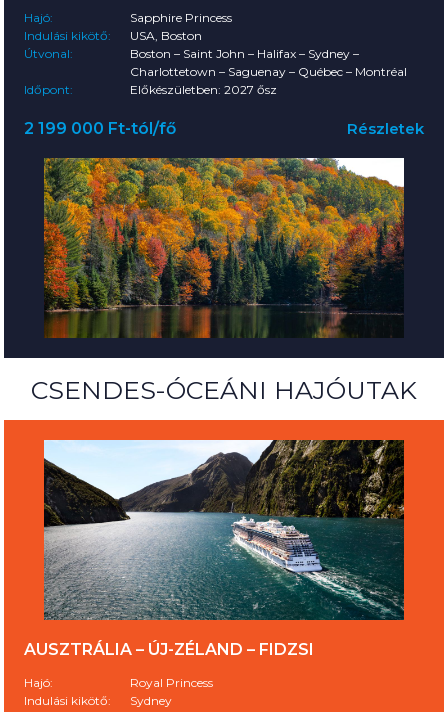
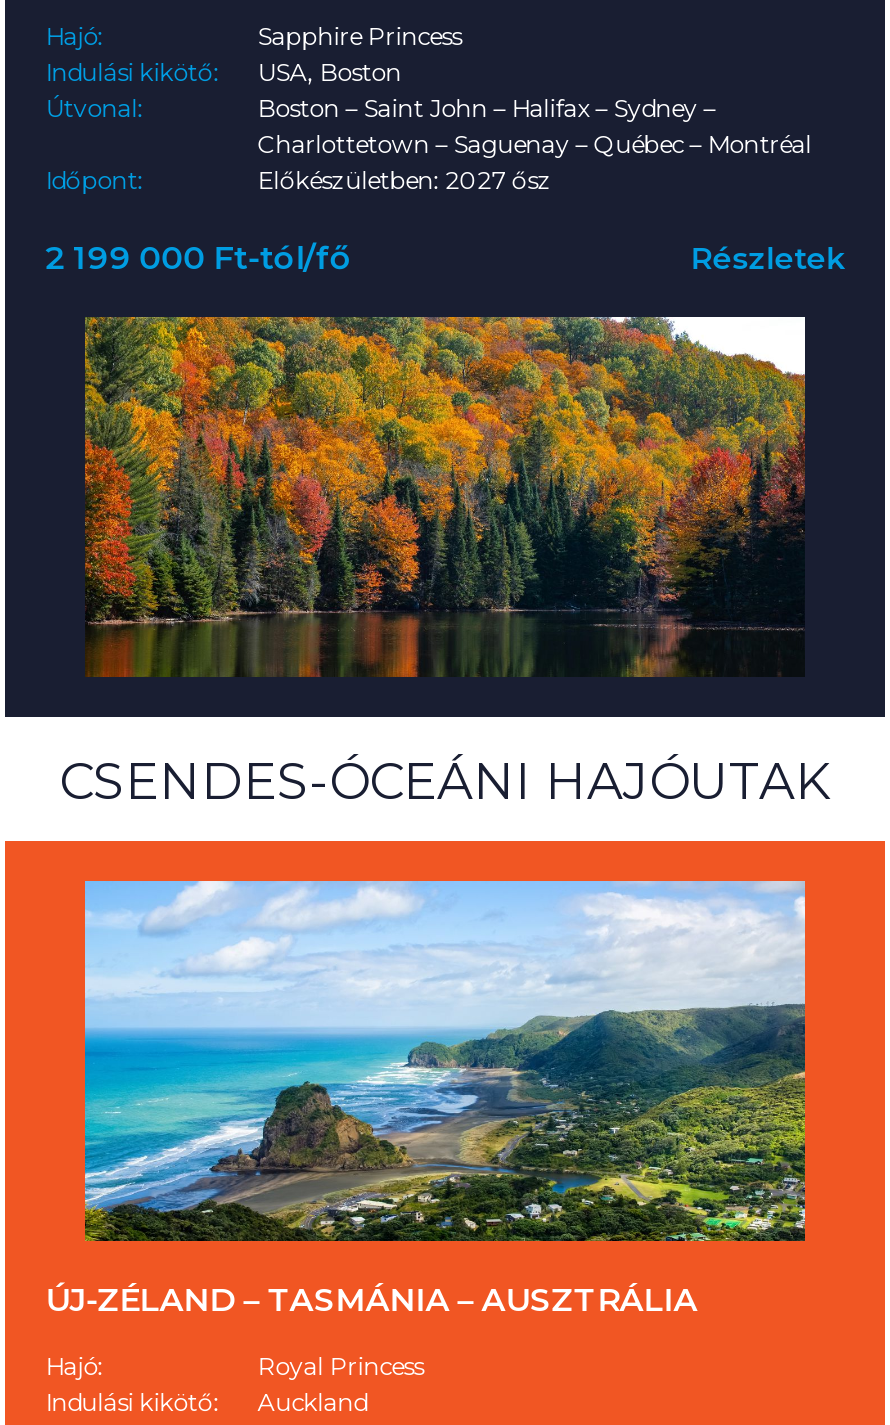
- [image]
- AUSZTRÁLIA – ÚJ-ZÉLAND – FIDZSI
+ [image]
+ ÚJ-ZÉLAND – TASMÁNIA – AUSZTRÁLIA

- Sydney
+ Auckland
